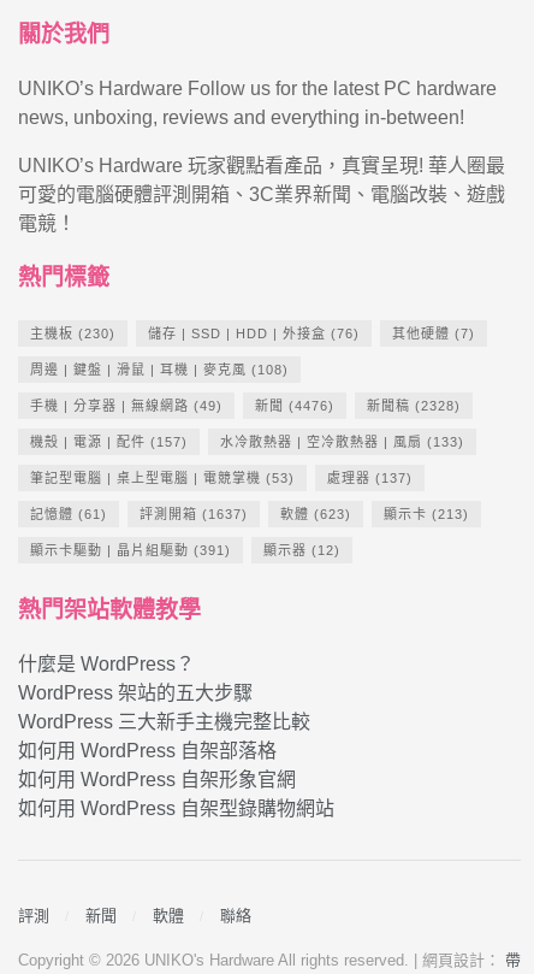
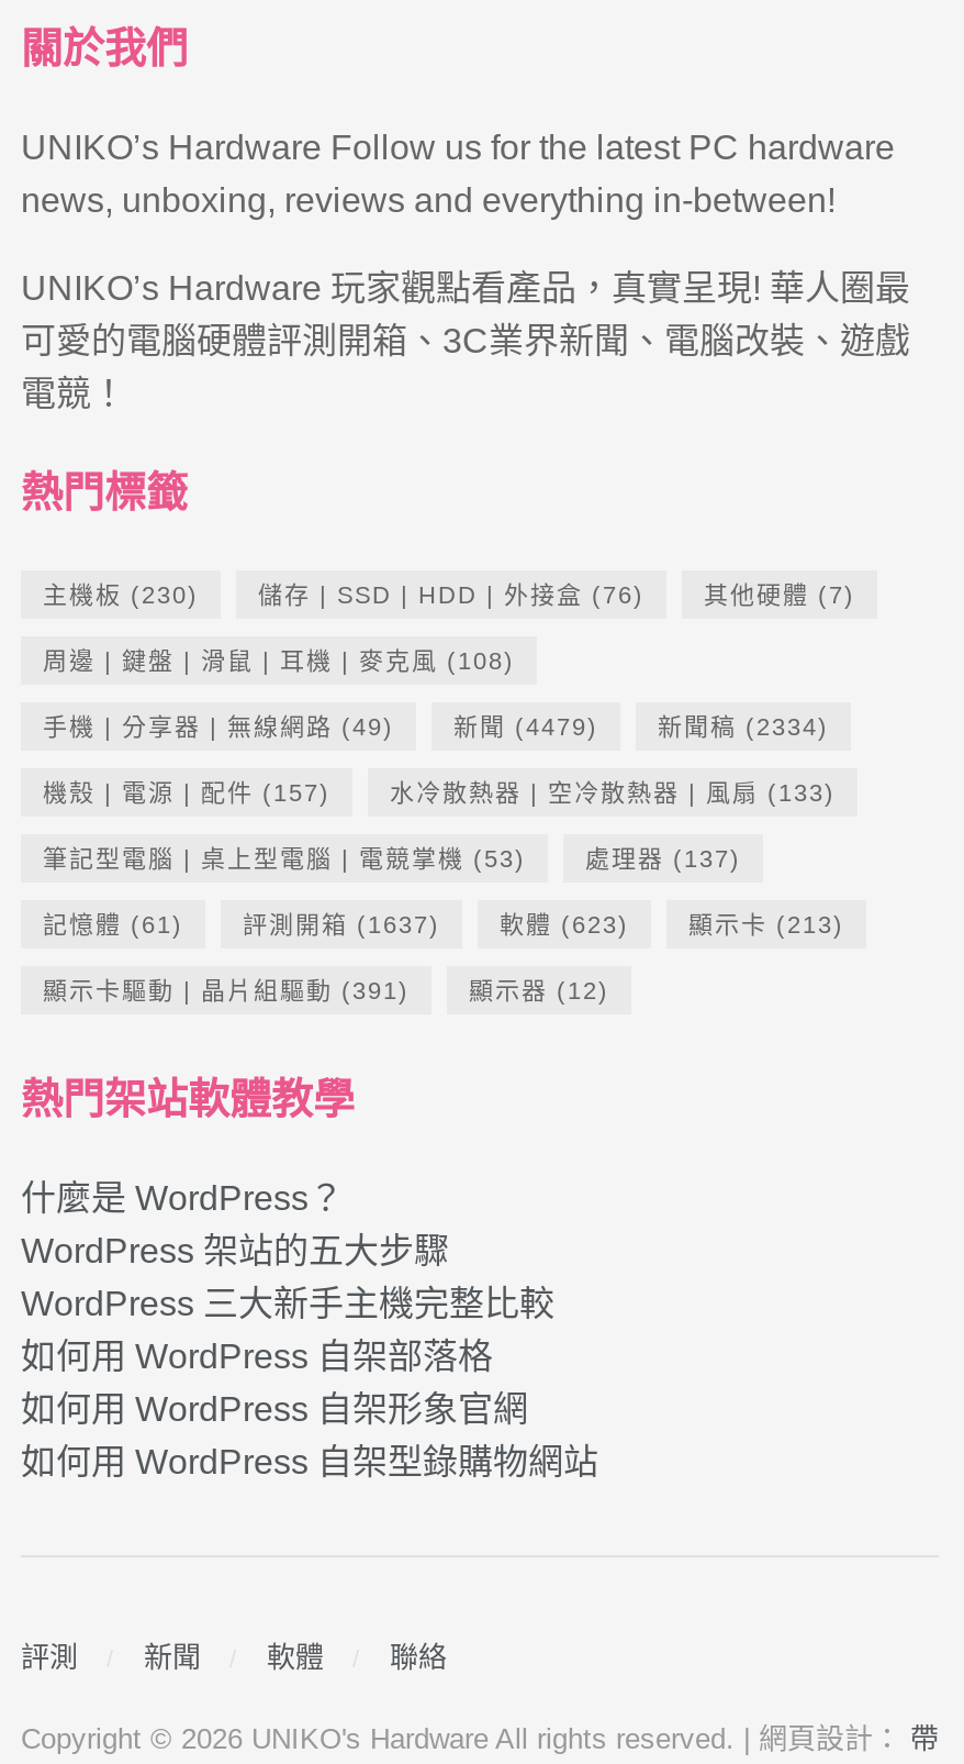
- 新聞(4476)
+ 新聞(4479)

- 新聞稿(2328)
+ 新聞稿(2334)
